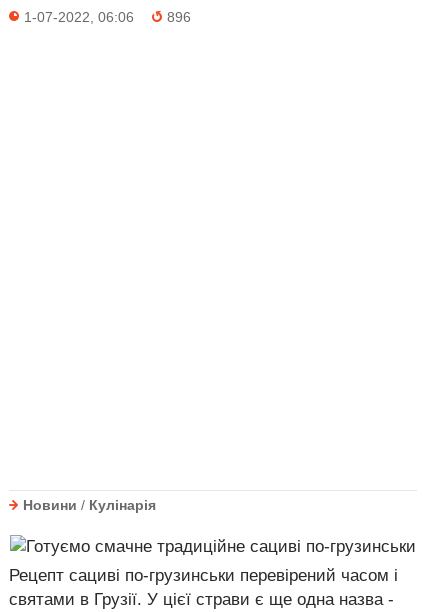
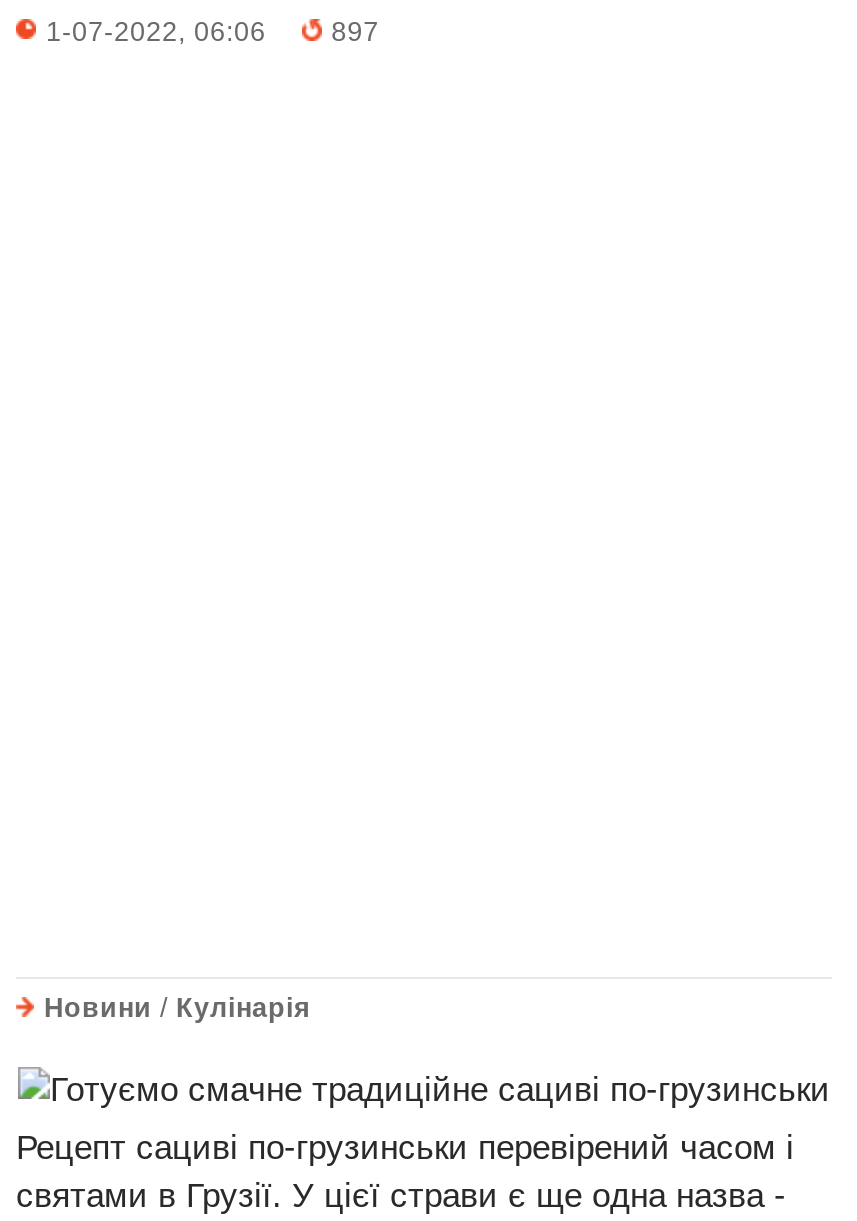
- 896
+ 897
